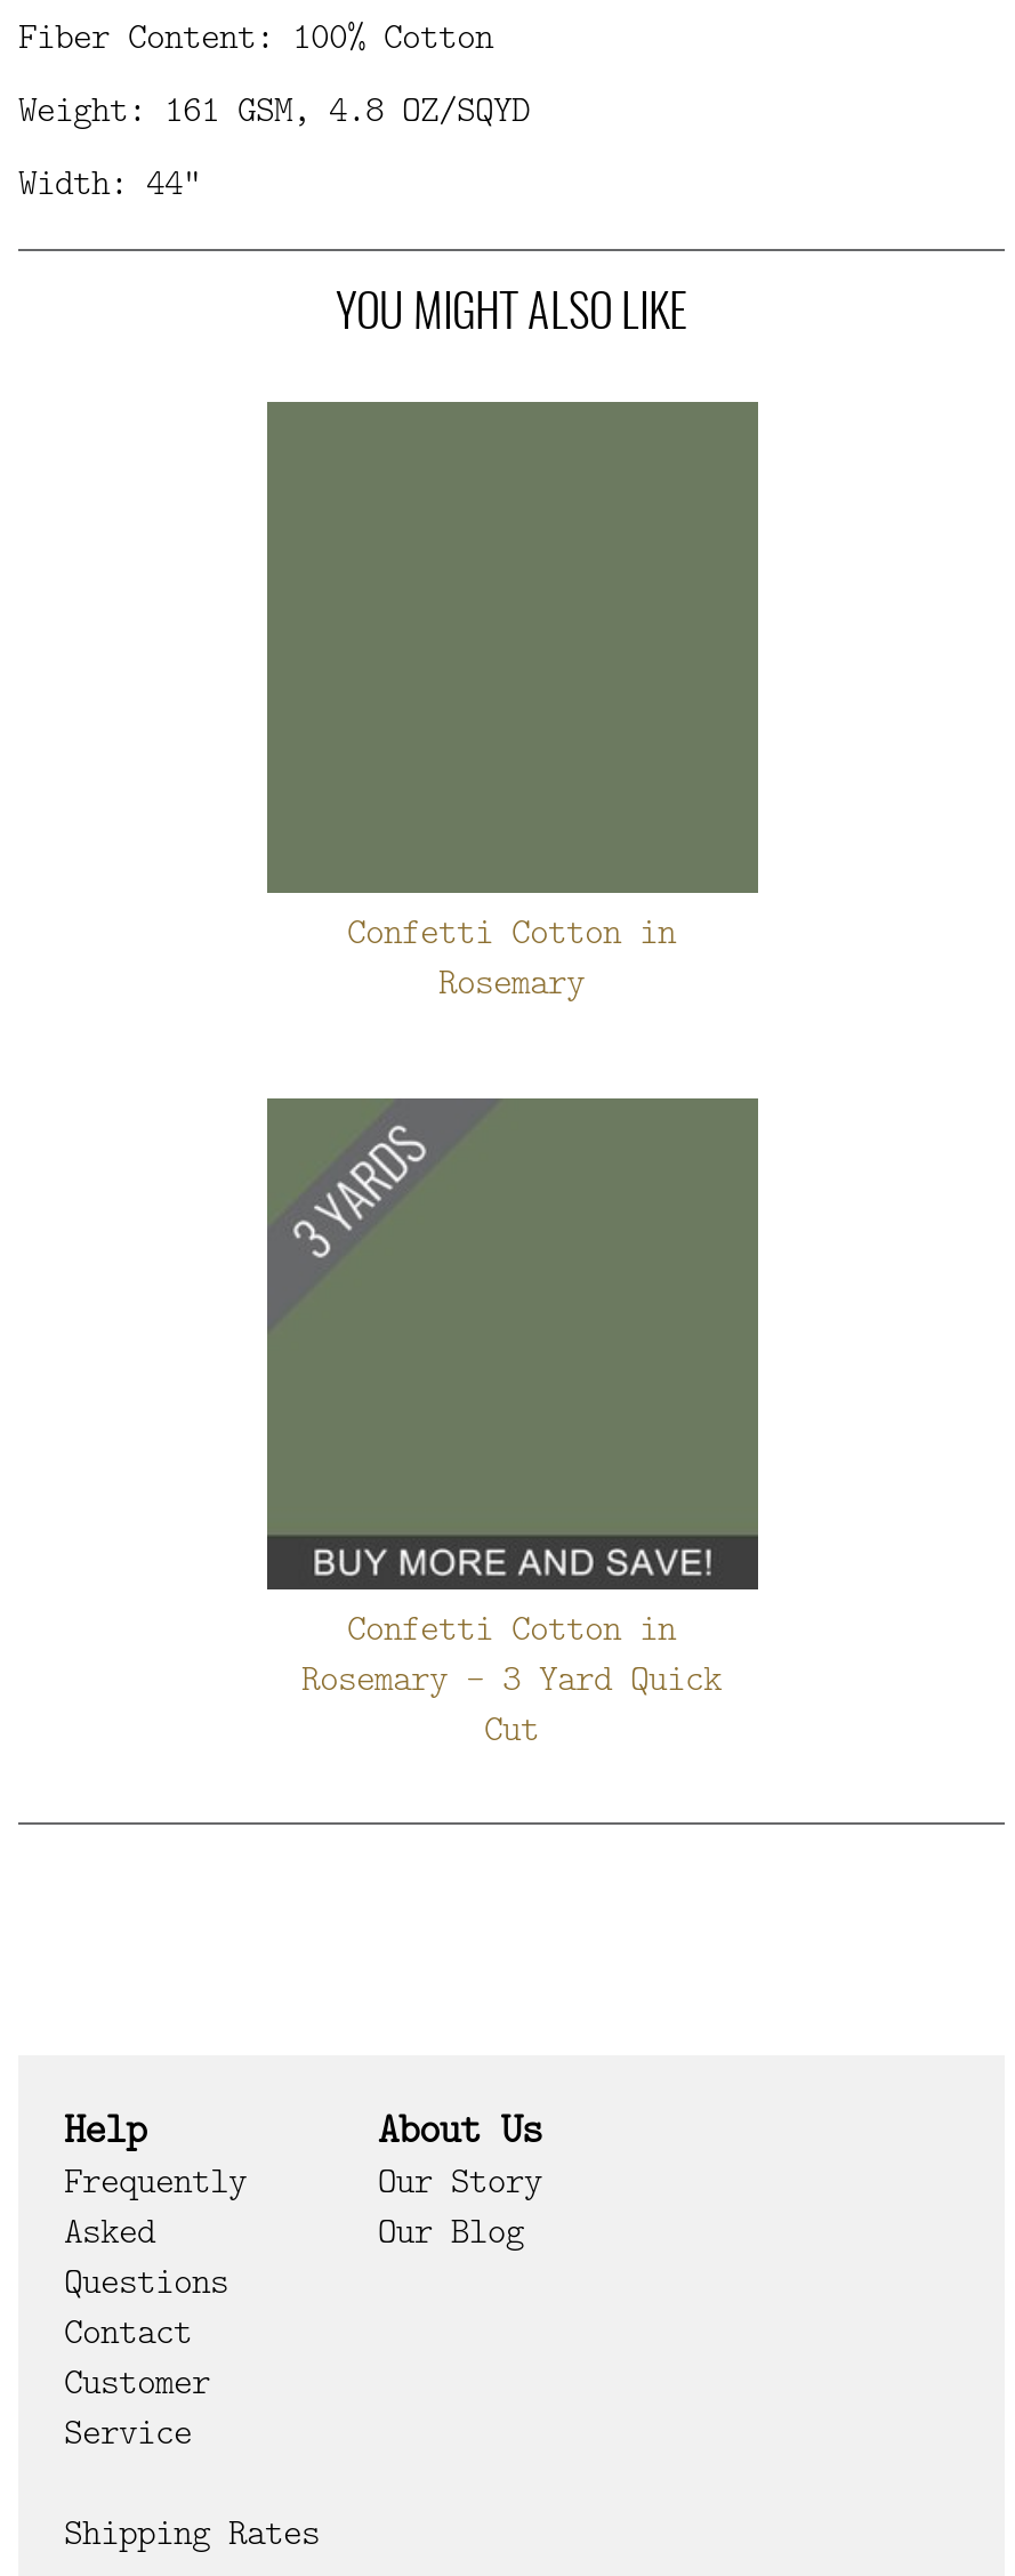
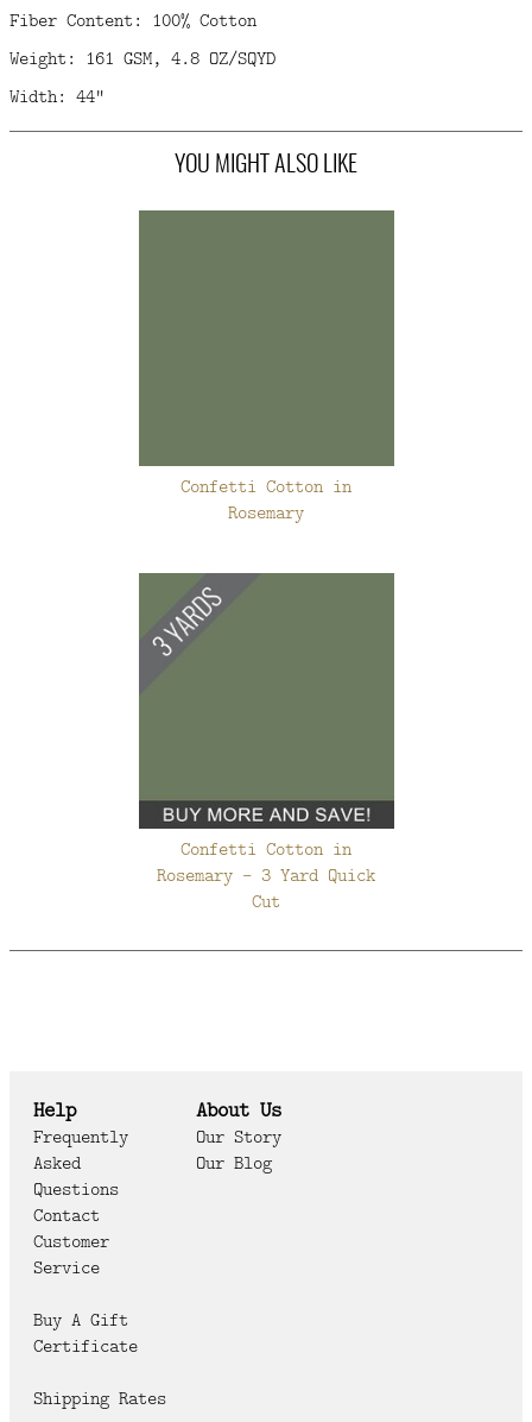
+ Buy A Gift
+ Certificate
